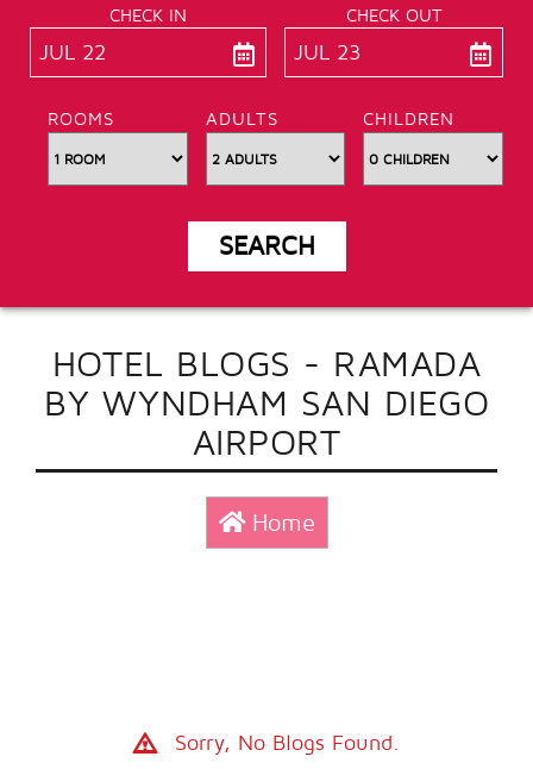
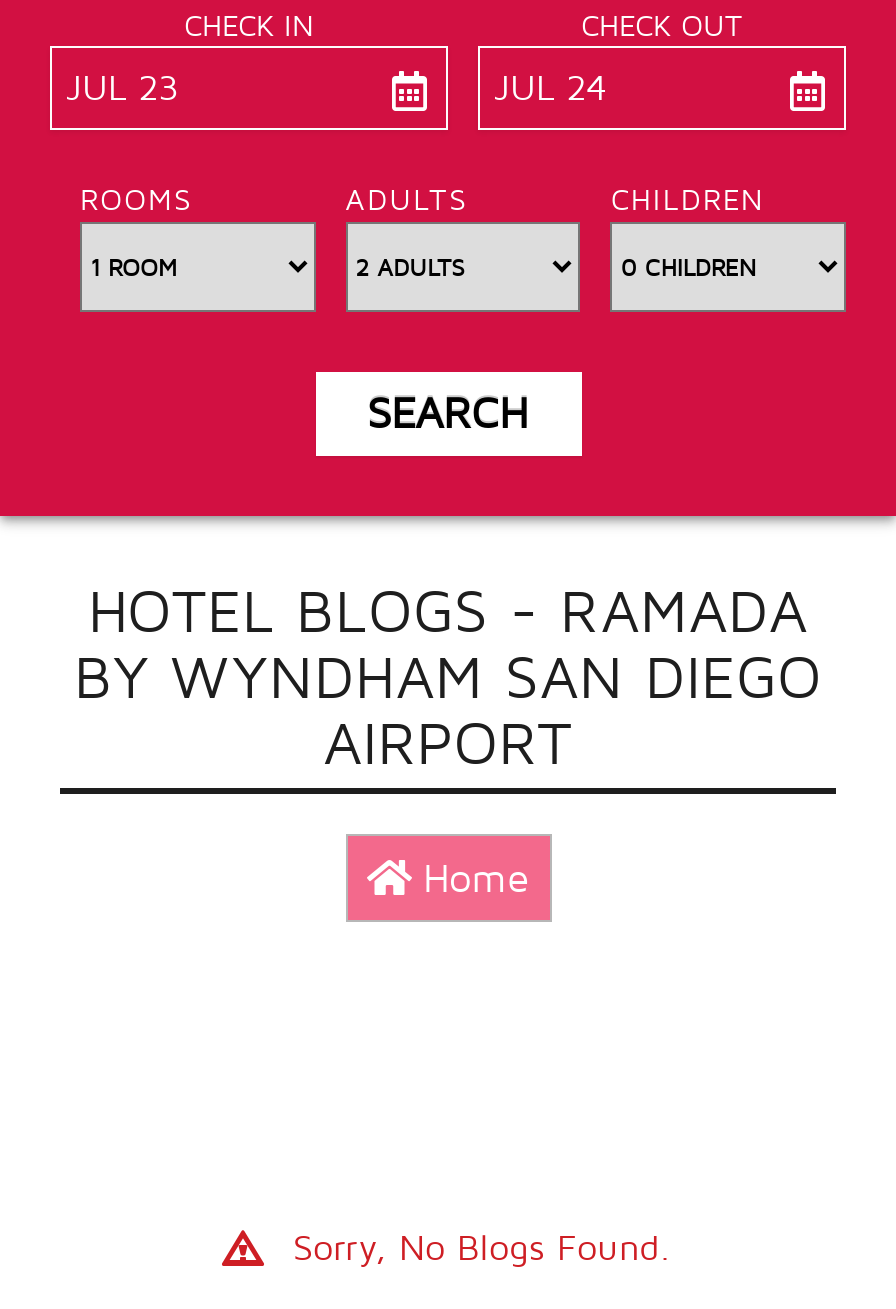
- JUL 22
+ JUL 23

- JUL 23
+ JUL 24
